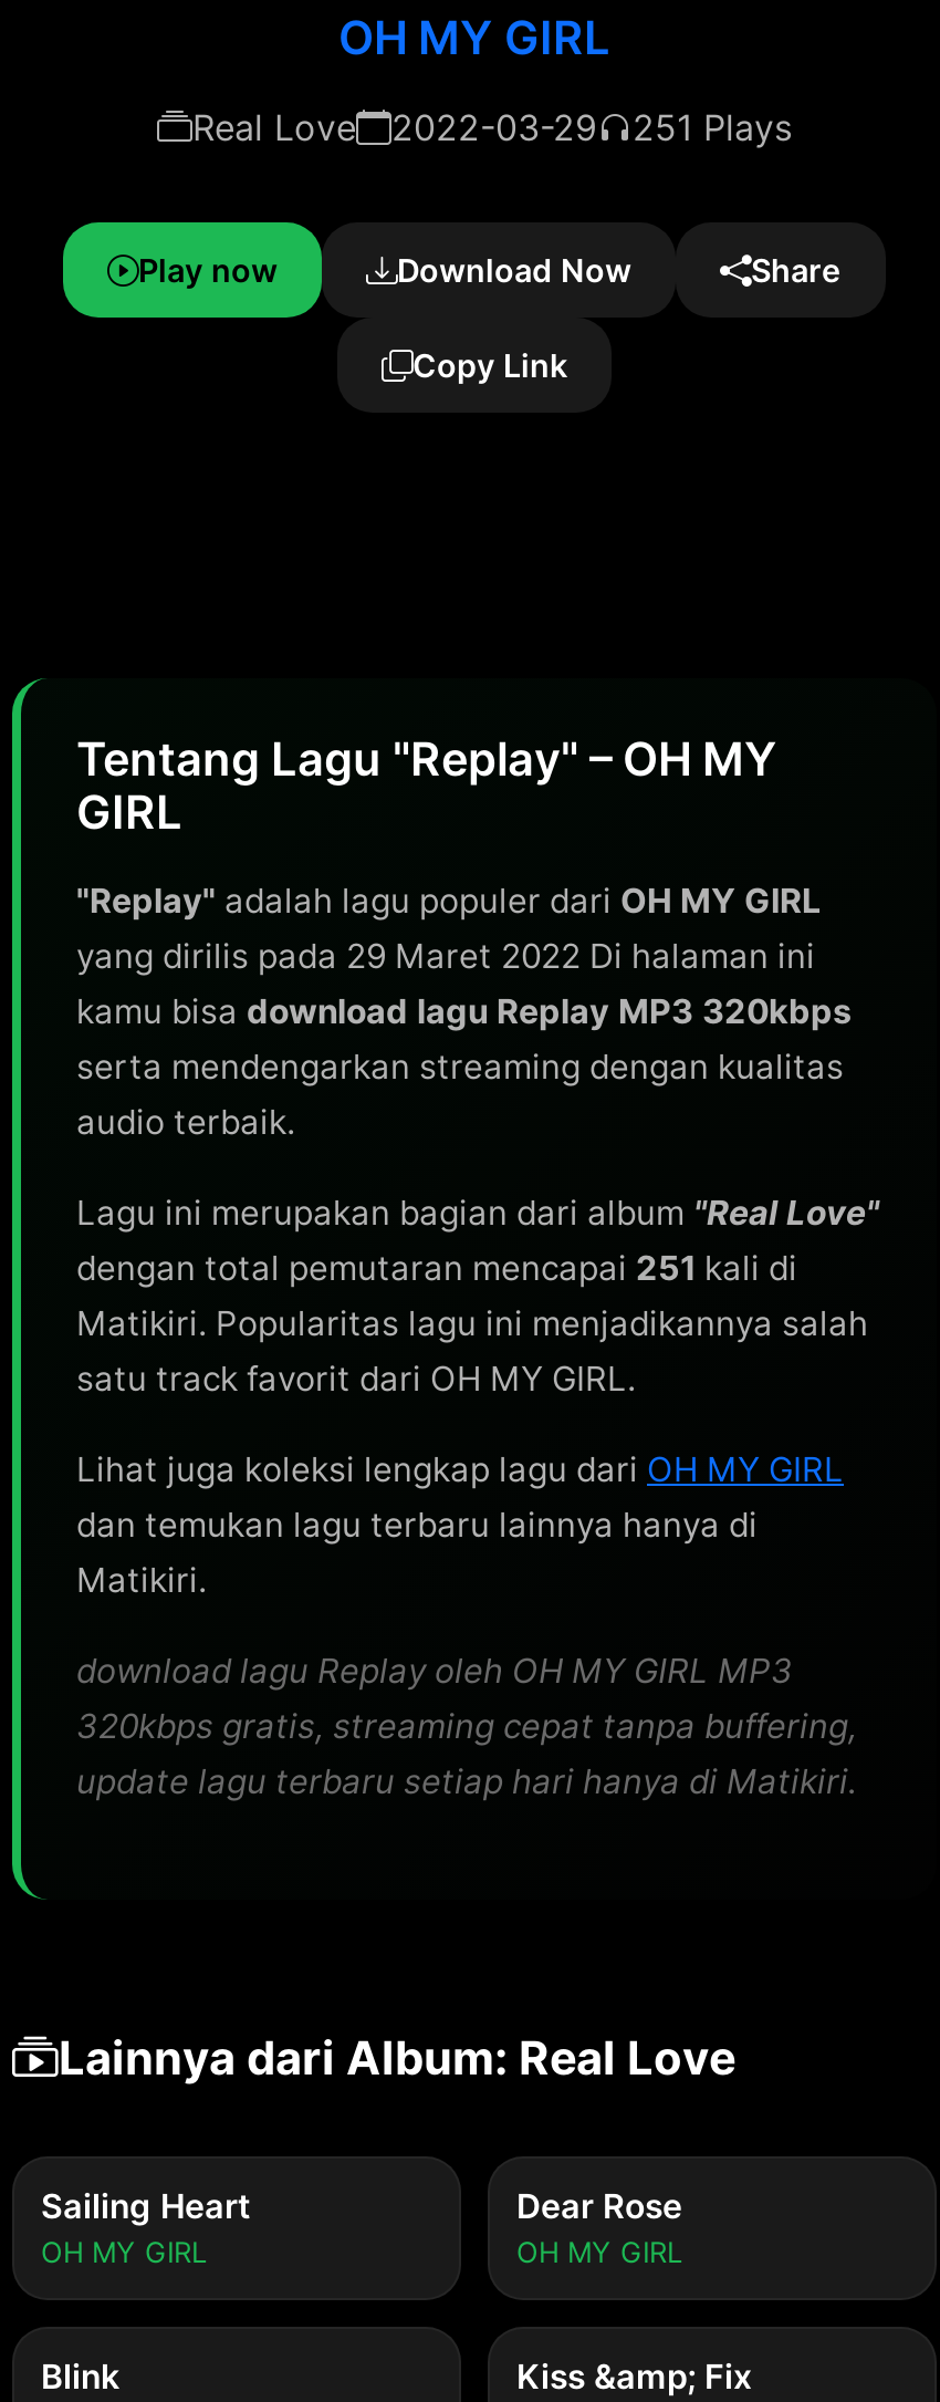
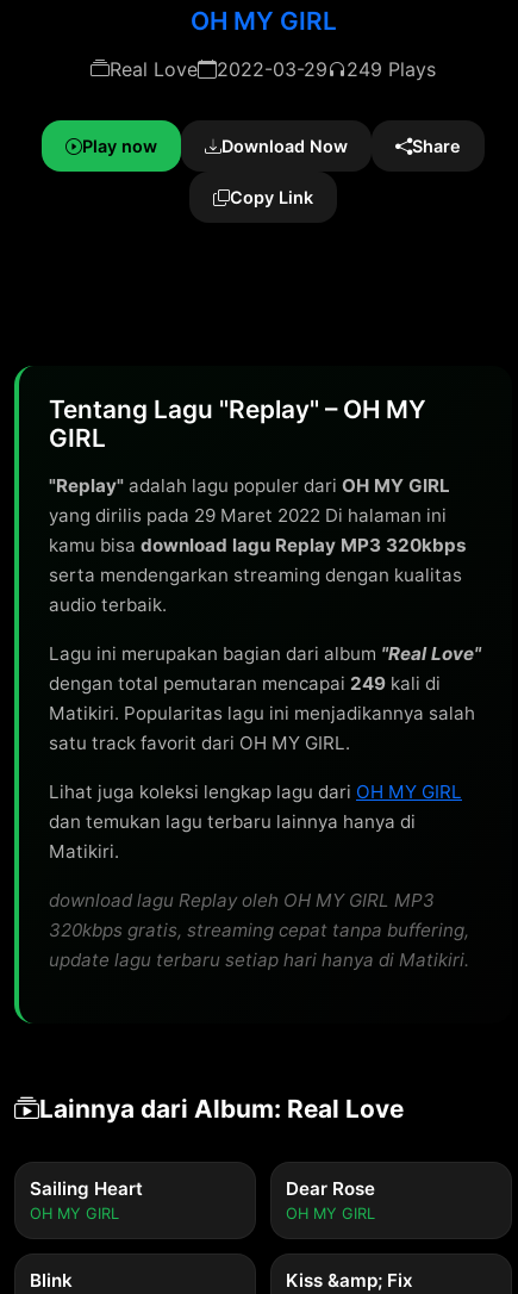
- 251 Plays
+ 249 Plays

- dengan total pemutaran mencapai 251 kali di
+ dengan total pemutaran mencapai 249 kali di
